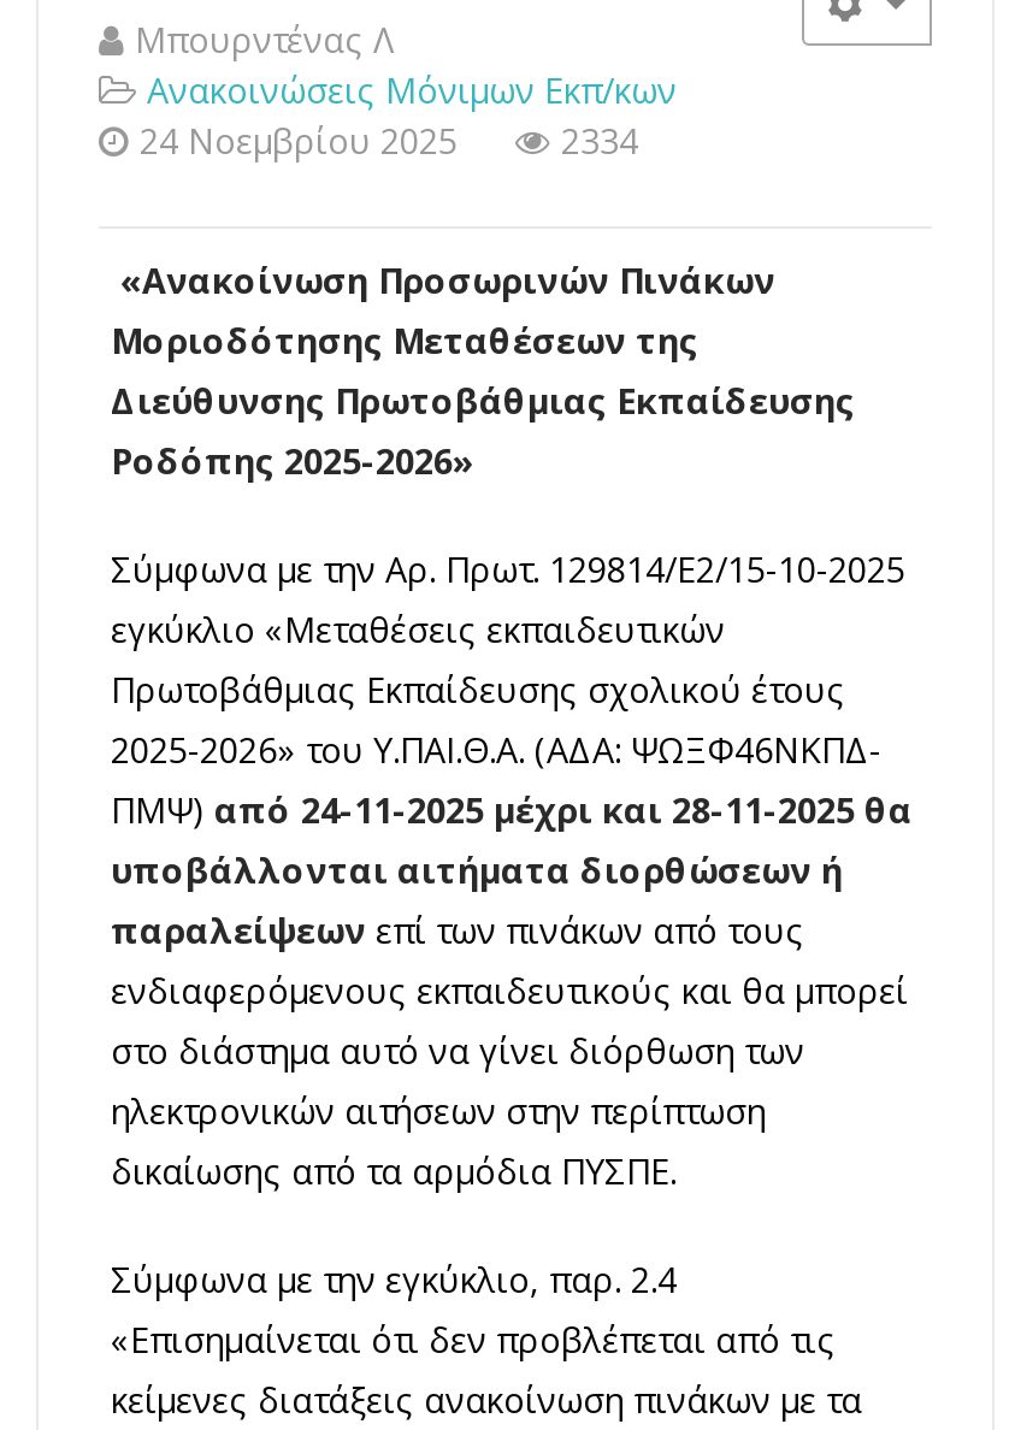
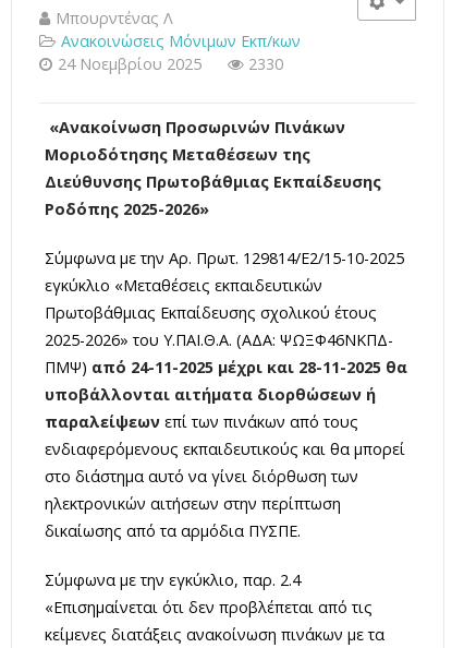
- 2334
+ 2330
